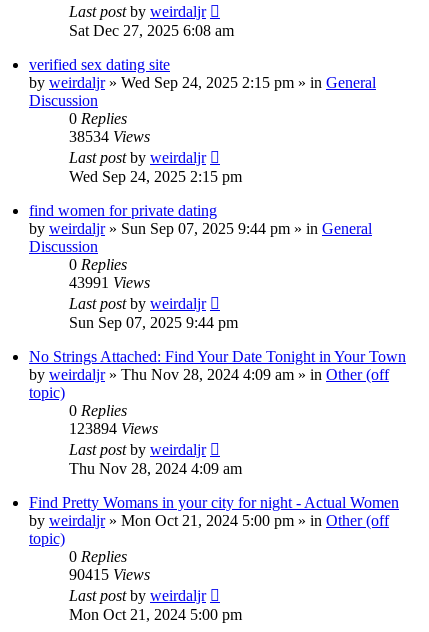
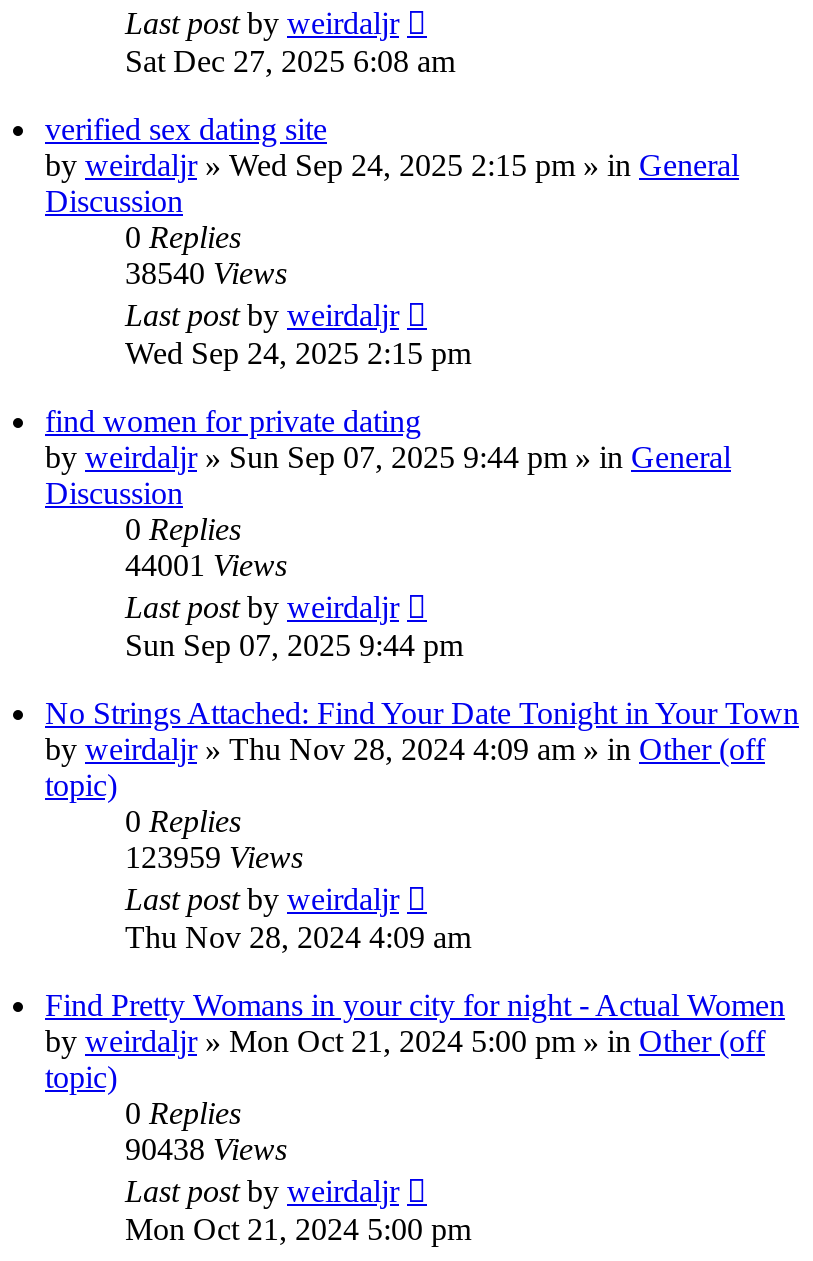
- 38534 Views
+ 38540 Views

- 43991 Views
+ 44001 Views

- 123894 Views
+ 123959 Views

- 90415 Views
+ 90438 Views
